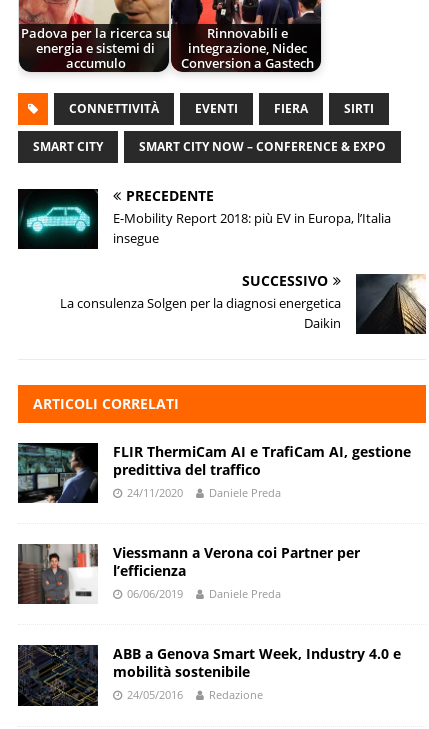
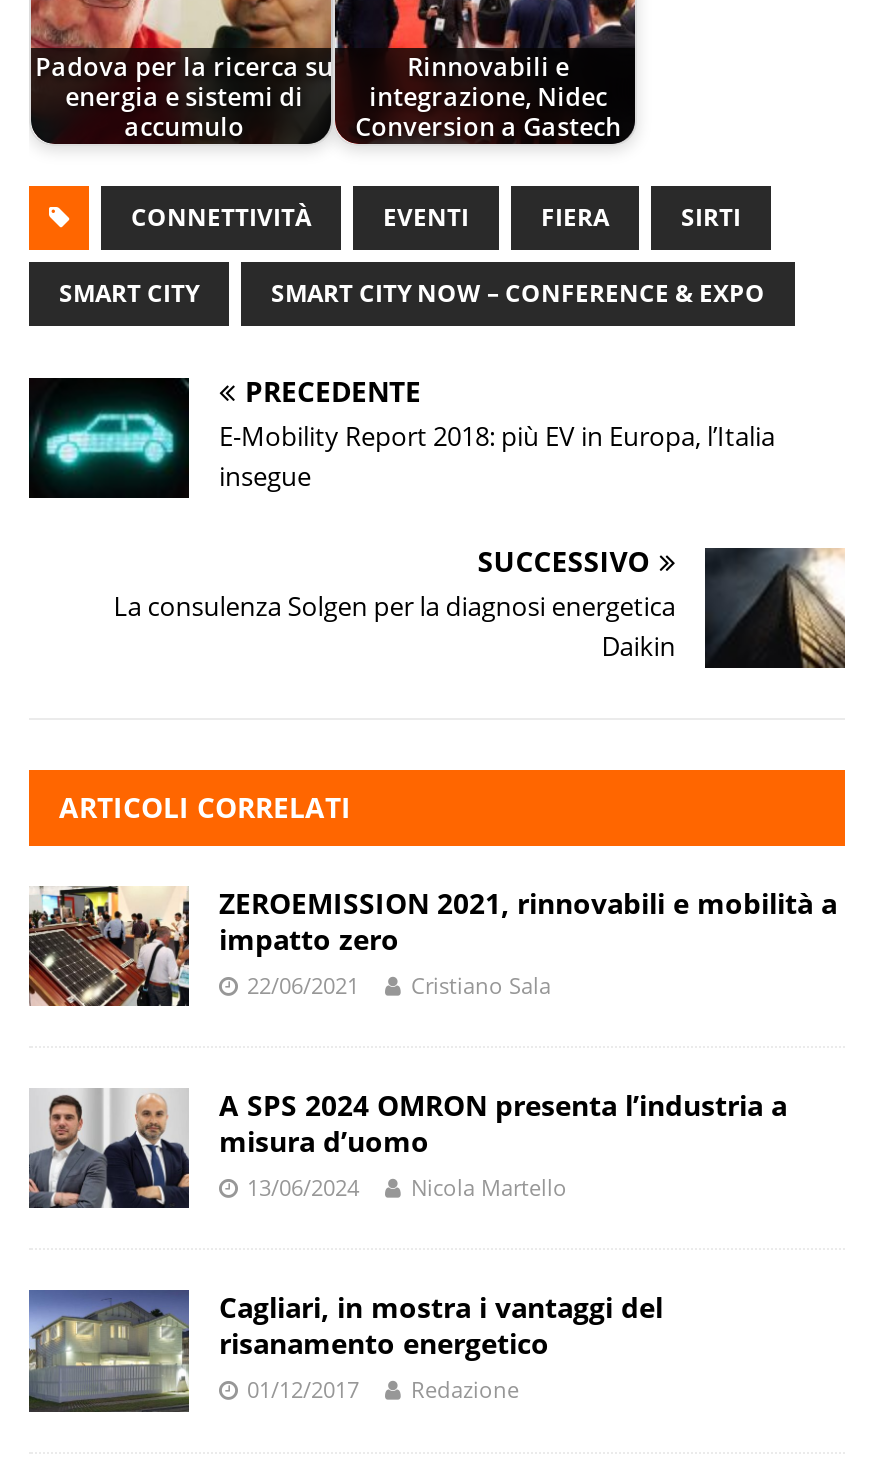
- [image]
- FLIR ThermiCam AI e TrafiCam AI, gestione
- predittiva del traffico
- 24/11/2020
- Daniele Preda
+ [image]
+ ZEROEMISSION 2021, rinnovabili e mobilità a
+ impatto zero
+ 22/06/2021
+ Cristiano Sala

- [image]
- Viessmann a Verona coi Partner per
- l’efficienza
- 06/06/2019
- Daniele Preda
+ [image]
+ A SPS 2024 OMRON presenta l’industria a
+ misura d’uomo
+ 13/06/2024
+ Nicola Martello

- [image]
- ABB a Genova Smart Week, Industry 4.0 e
- mobilità sostenibile
- 24/05/2016
+ [image]
+ Cagliari, in mostra i vantaggi del
+ risanamento energetico
+ 01/12/2017
